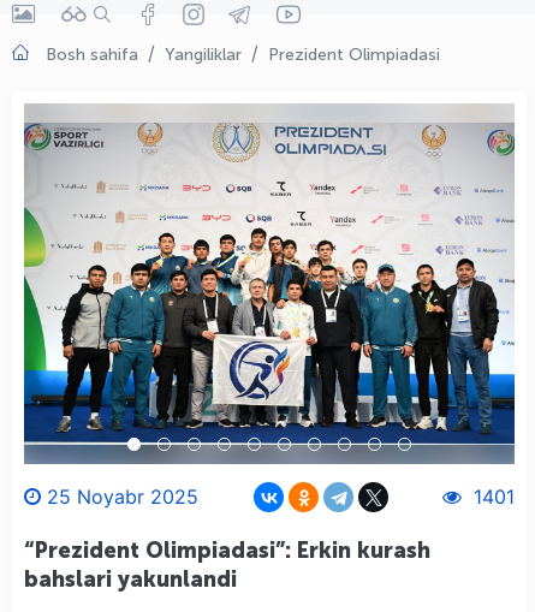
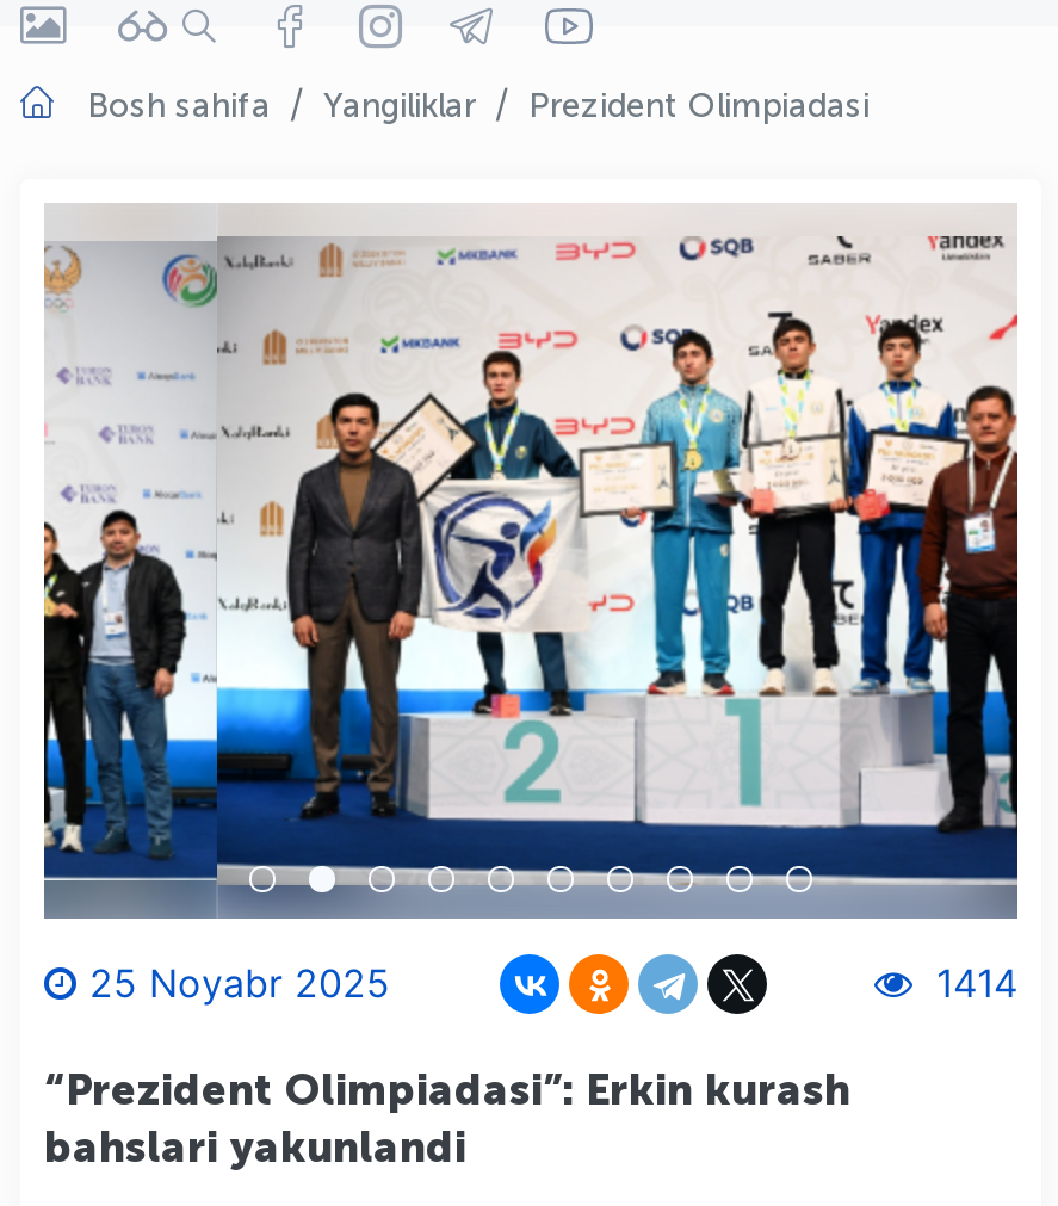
- [image]
- 1401
+ [image]
+ 1414
